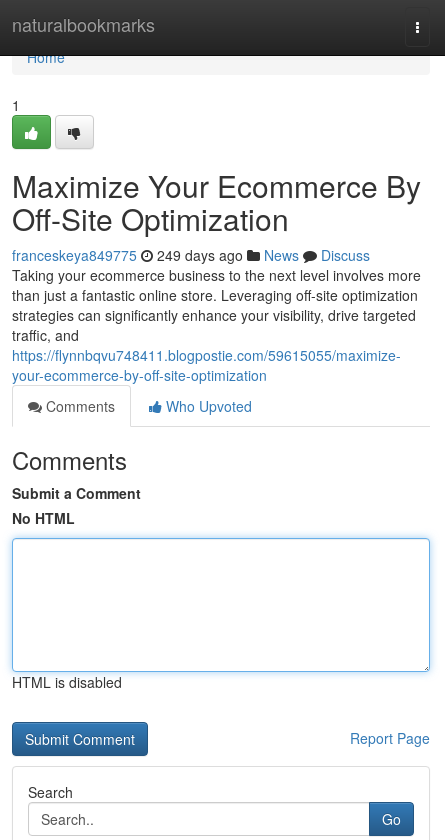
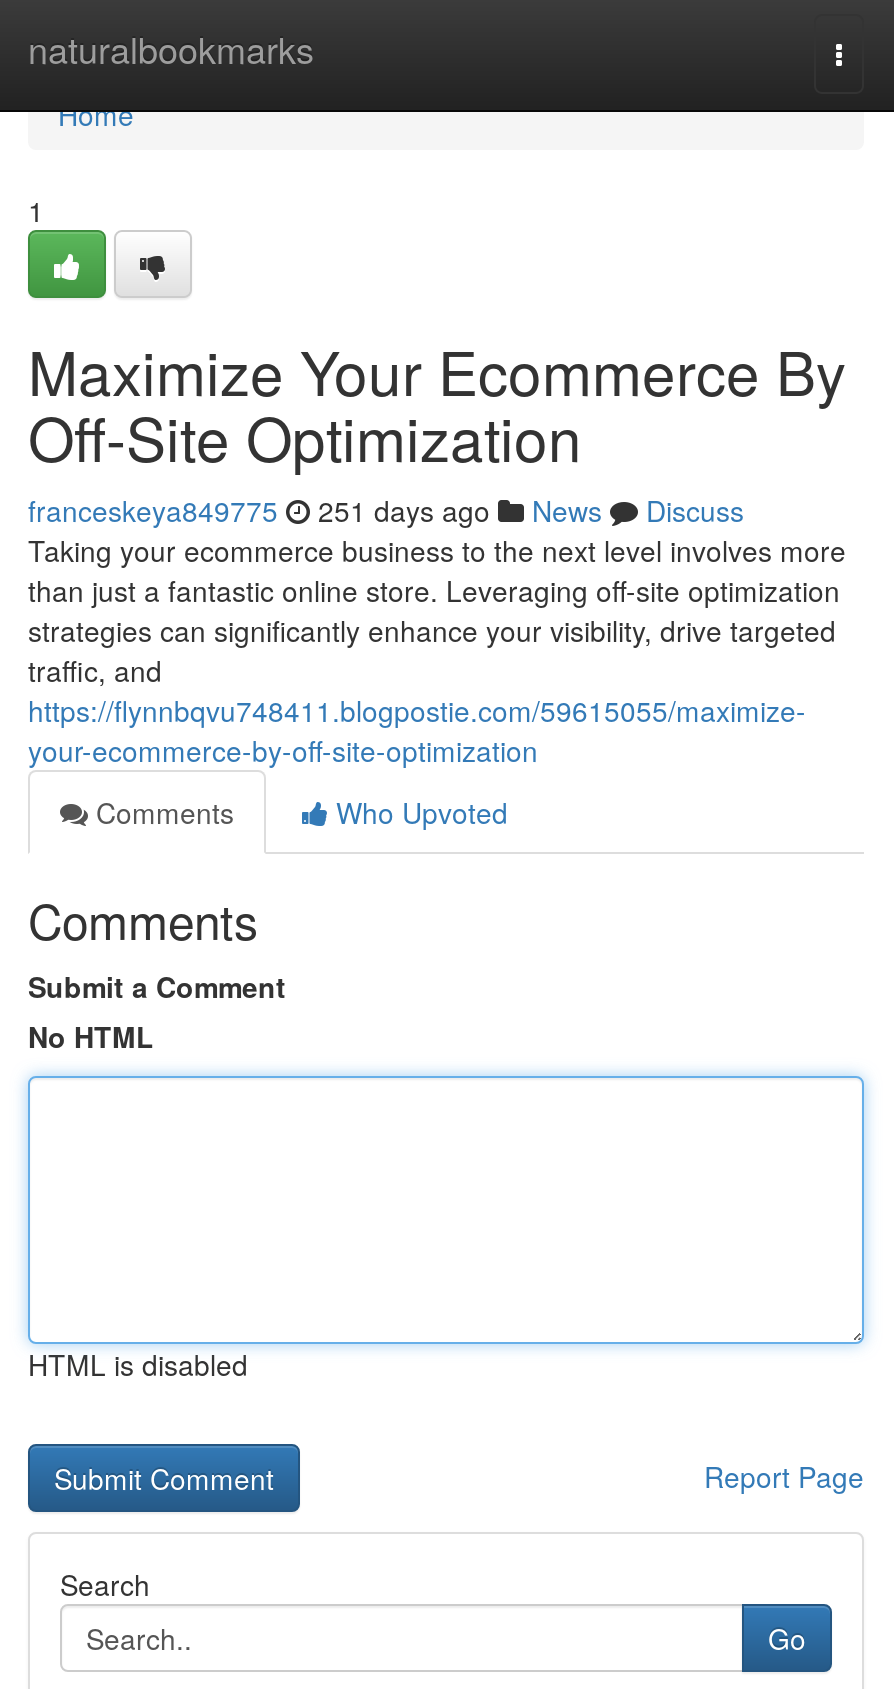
- franceskeya849775 249 days ago News Discuss
+ franceskeya849775 251 days ago News Discuss
